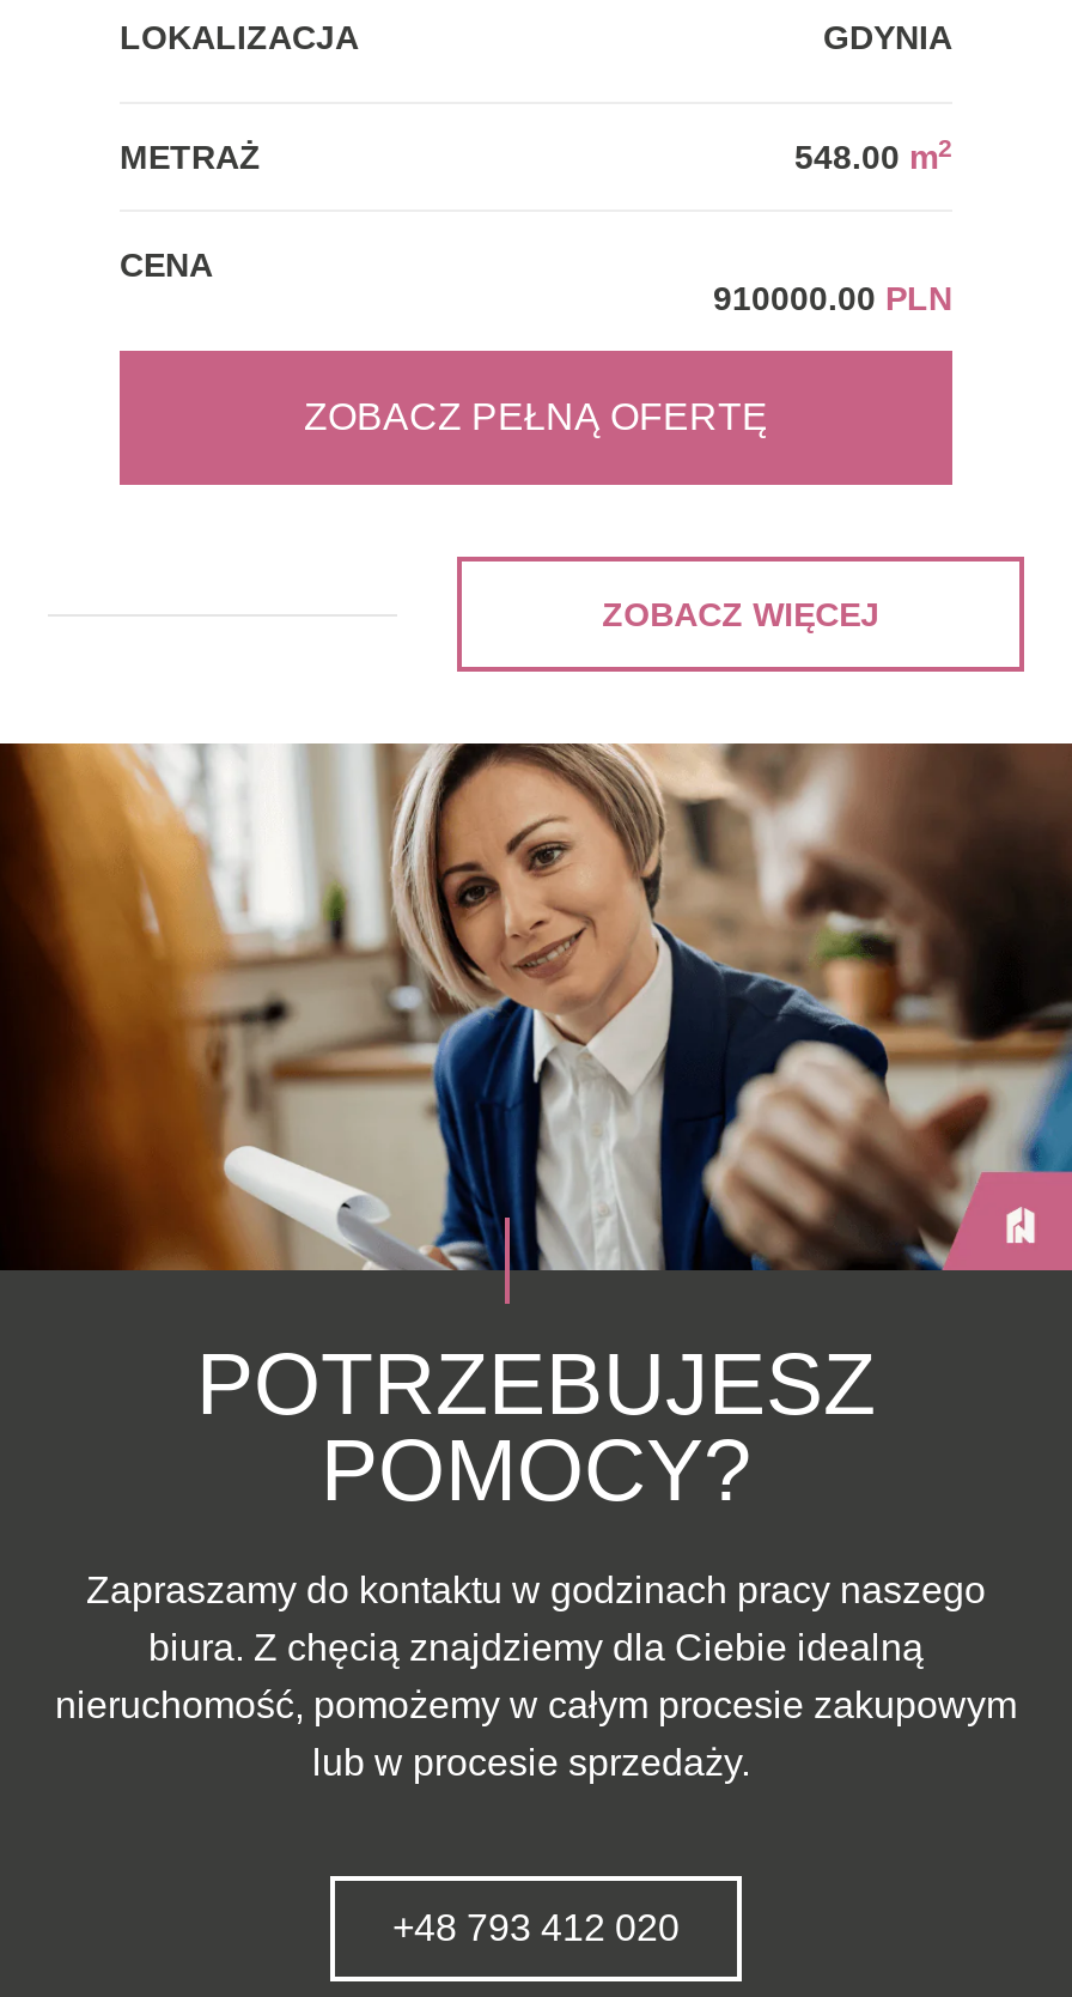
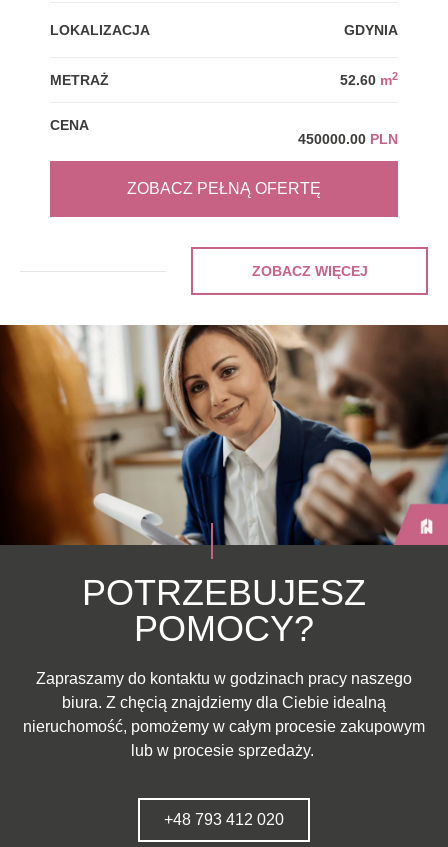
- 548.00 m2
+ 52.60 m2

- 910000.00 PLN
+ 450000.00 PLN
